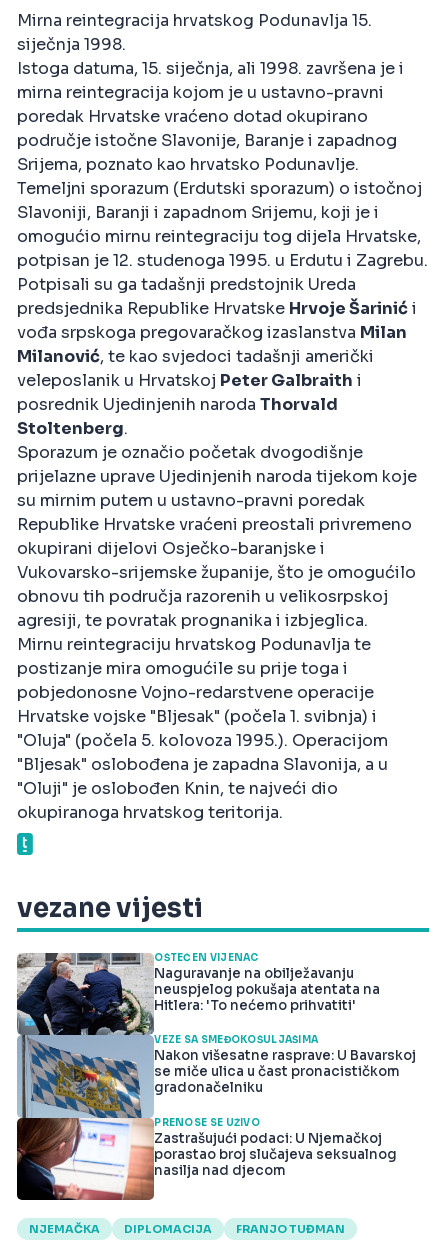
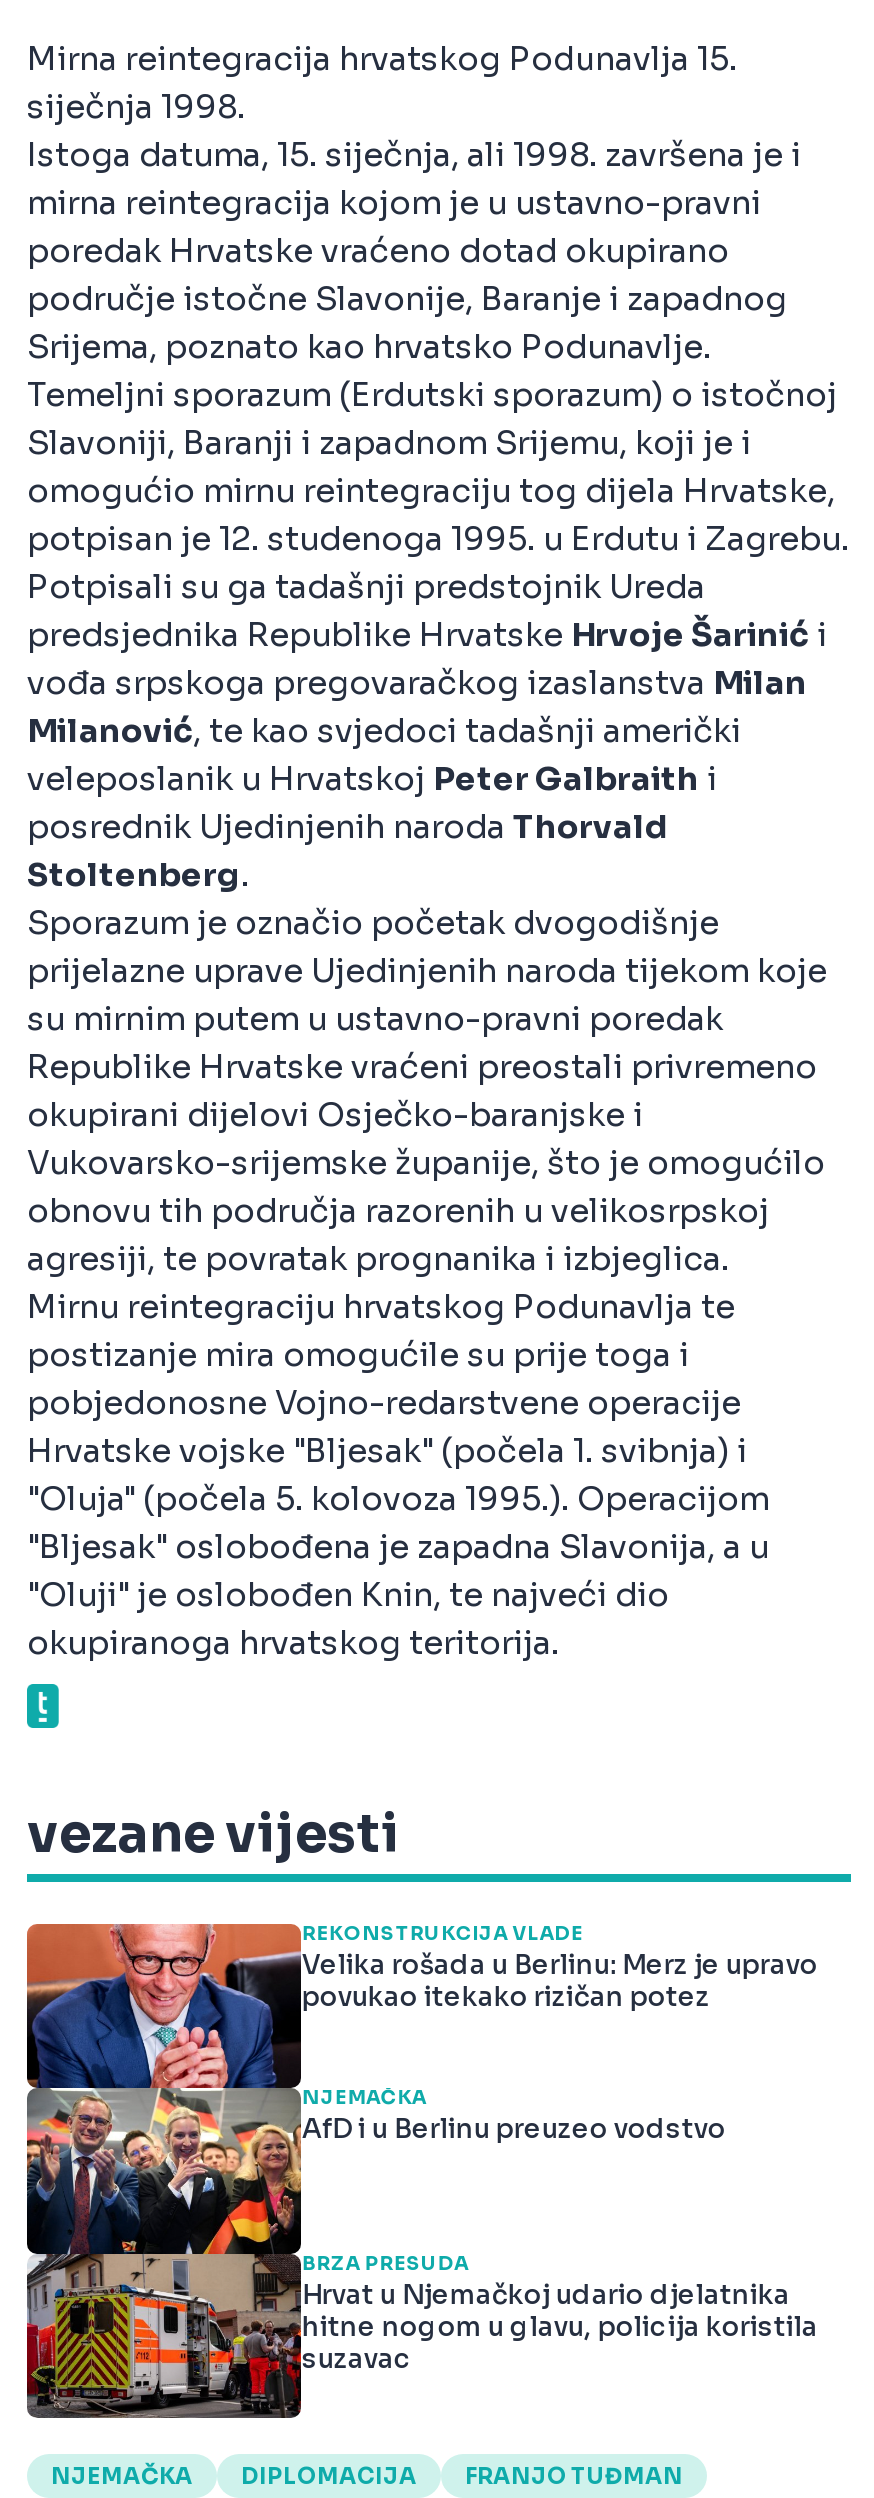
- [image]
- OŠTEĆEN VIJENAC
- Naguravanje na obilježavanju
- neuspjelog pokušaja atentata na
- Hitlera: 'To nećemo prihvatiti'
+ [image]
+ REKONSTRUKCIJA VLADE
+ Velika rošada u Berlinu: Merz je upravo
+ povukao itekako rizičan potez

- VEZE SA SMEĐOKOŠULJAŠIMA
- Nakon višesatne rasprave: U Bavarskoj
- se miče ulica u čast pronacističkom
- gradonačelniku
+ NJEMAČKA
+ AfD i u Berlinu preuzeo vodstvo

- PRENOSE SE UŽIVO
- Zastrašujući podaci: U Njemačkoj
- porastao broj slučajeva seksualnog
- nasilja nad djecom
+ BRZA PRESUDA
+ Hrvat u Njemačkoj udario djelatnika
+ hitne nogom u glavu, policija koristila
+ suzavac
